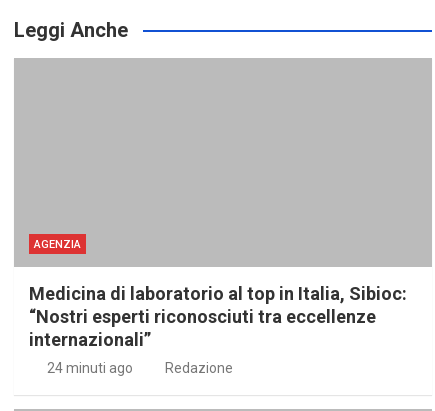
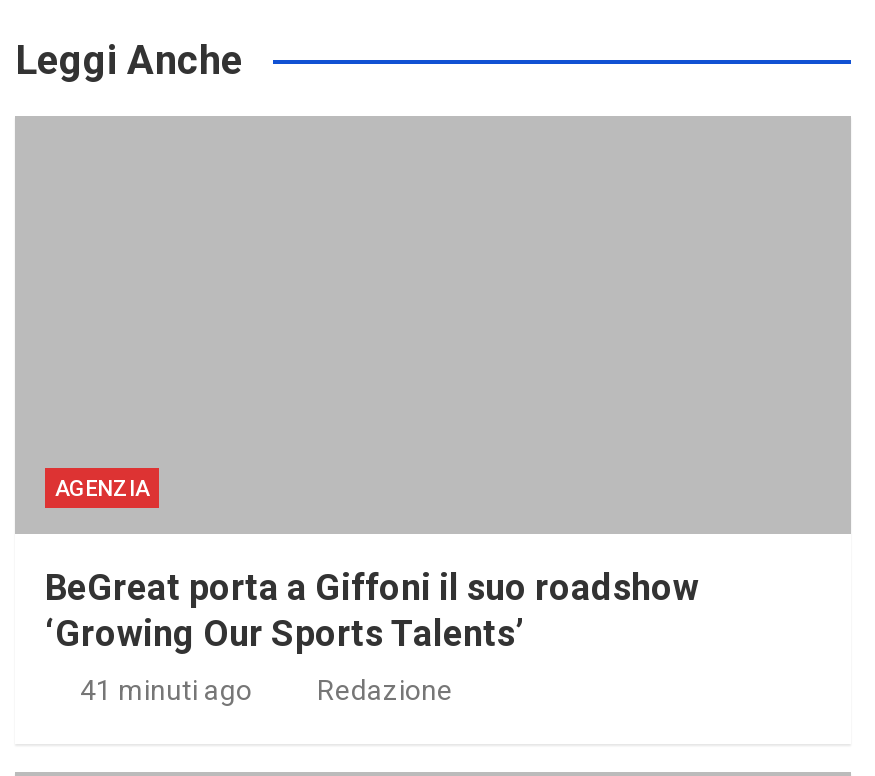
- Medicina di laboratorio al top in Italia, Sibioc:
- “Nostri esperti riconosciuti tra eccellenze
- internazionali”
+ BeGreat porta a Giffoni il suo roadshow
+ ‘Growing Our Sports Talents’

- 24 minuti ago
+ 41 minuti ago
